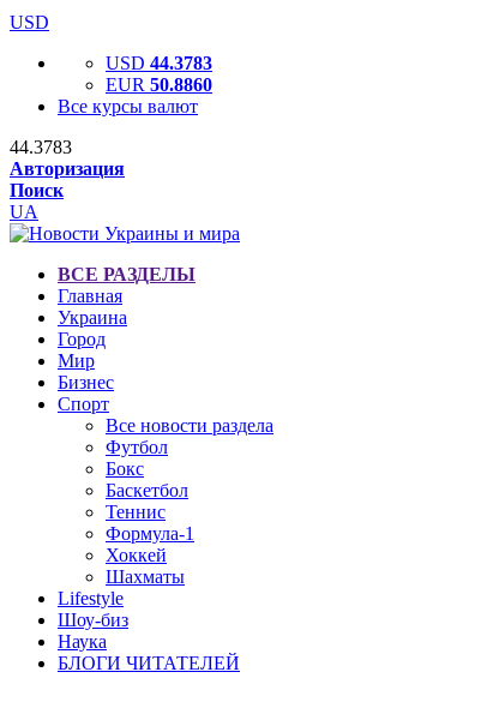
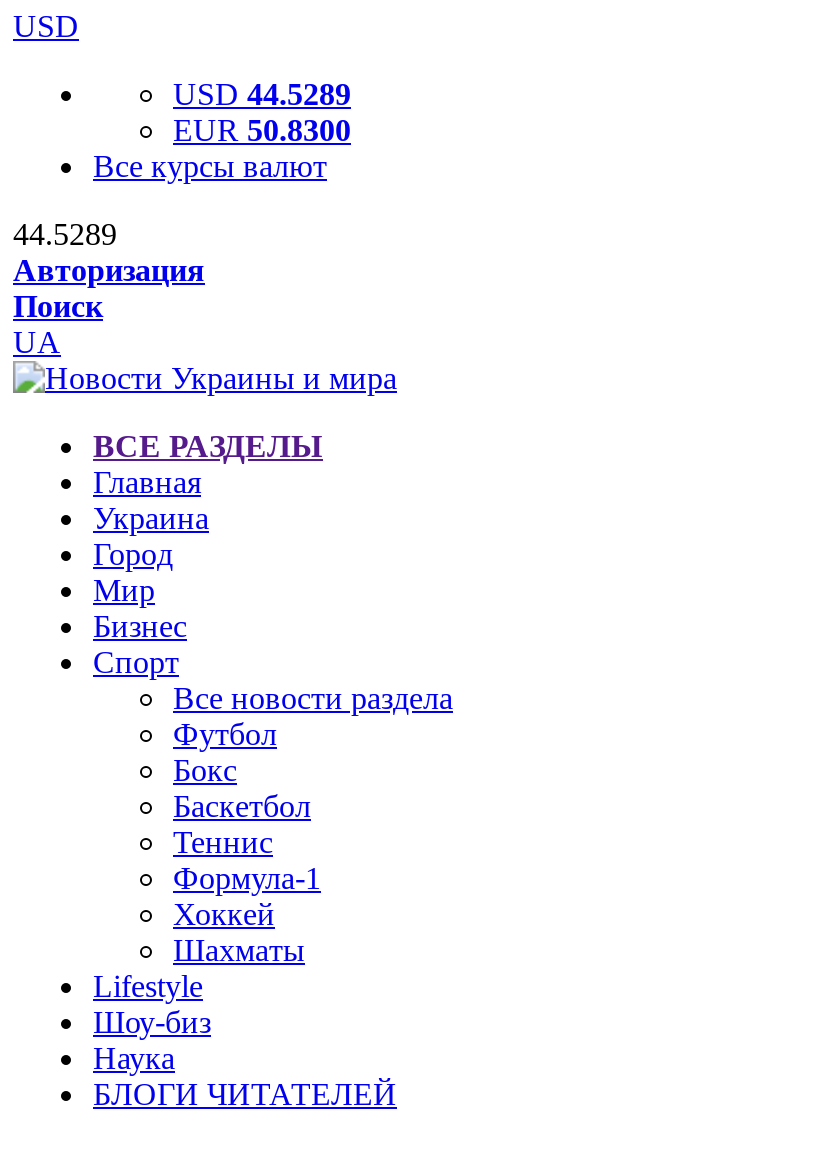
- USD 44.3783
+ USD 44.5289

- EUR 50.8860
+ EUR 50.8300

- 44.3783
+ 44.5289
